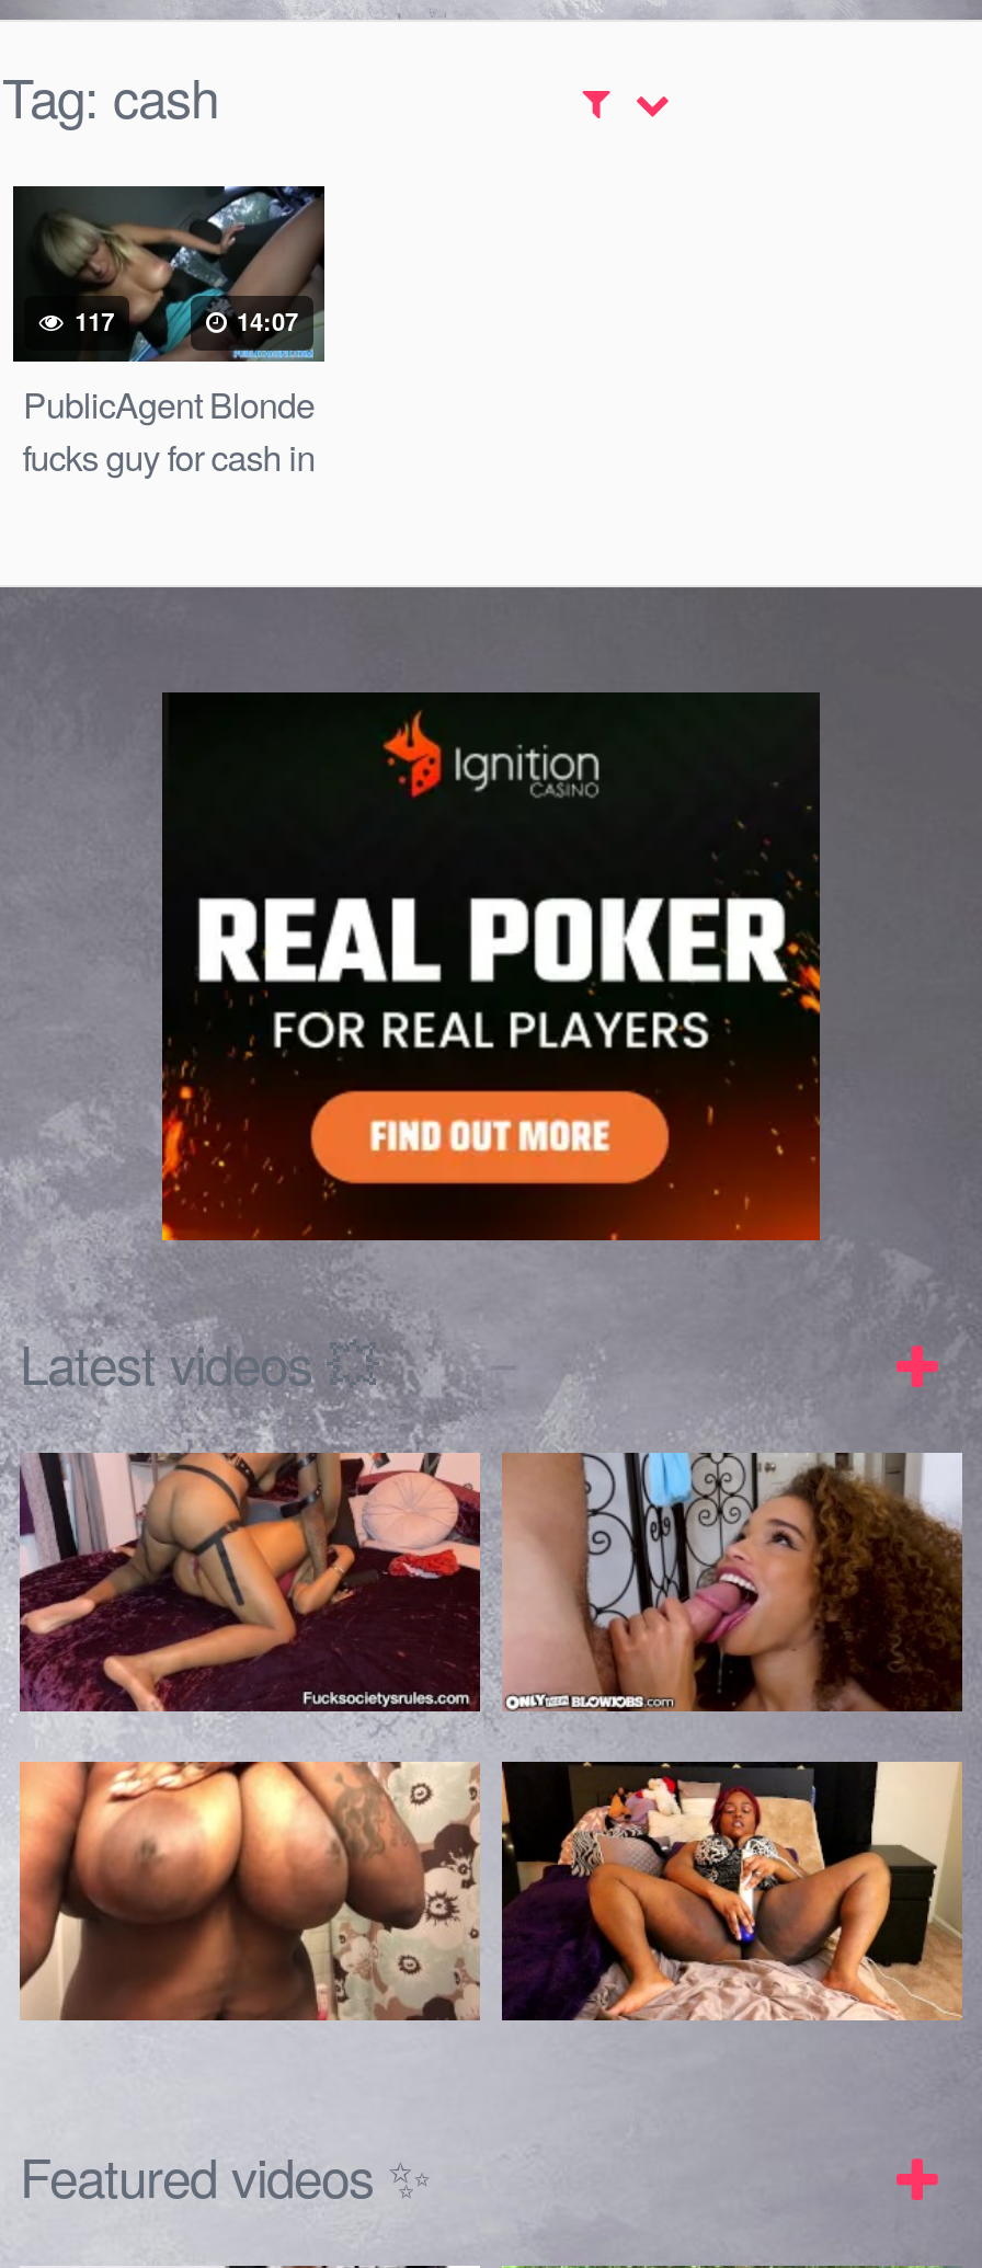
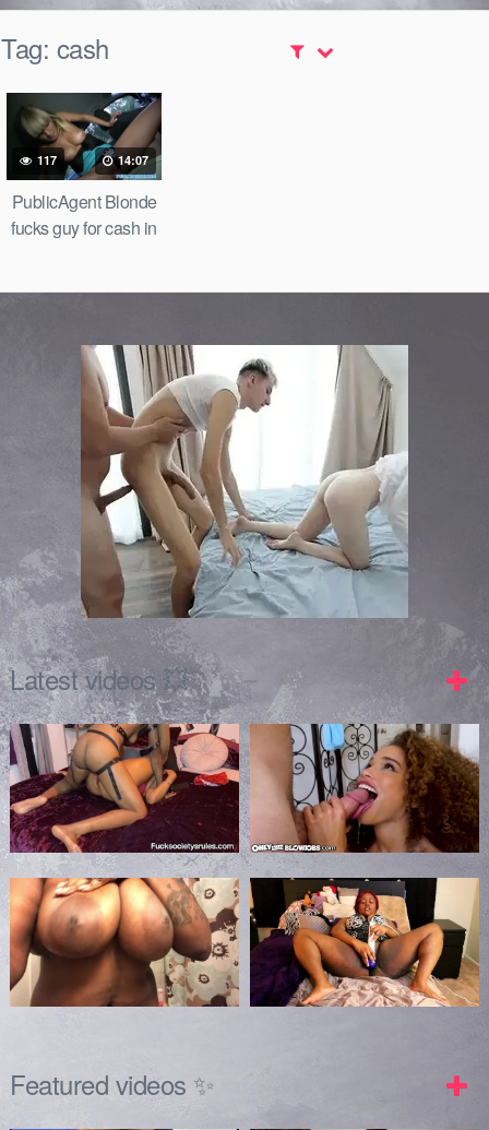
- [image]
+ [image]
